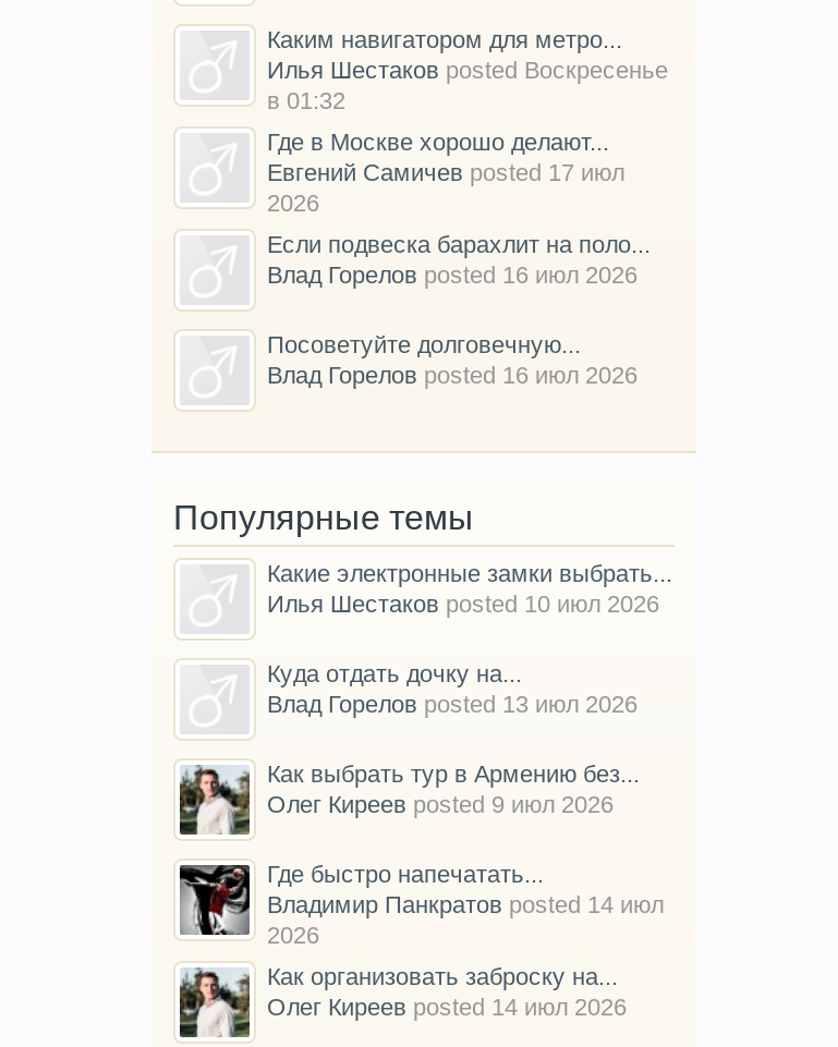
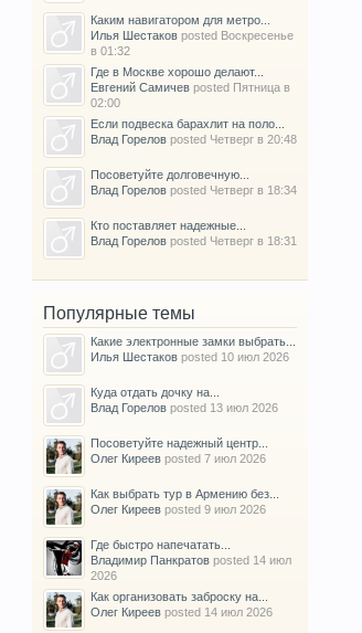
- Евгений Самичев posted 17 июл
+ Евгений Самичев posted Пятница в

- 2026
+ 02:00

- Влад Горелов posted 16 июл 2026
+ Влад Горелов posted Четверг в 20:48

- Влад Горелов posted 16 июл 2026
+ Влад Горелов posted Четверг в 18:34
+ Кто поставляет надежные...
+ Влад Горелов posted Четверг в 18:31

+ Посоветуйте надежный центр...
+ Олег Киреев posted 7 июл 2026
